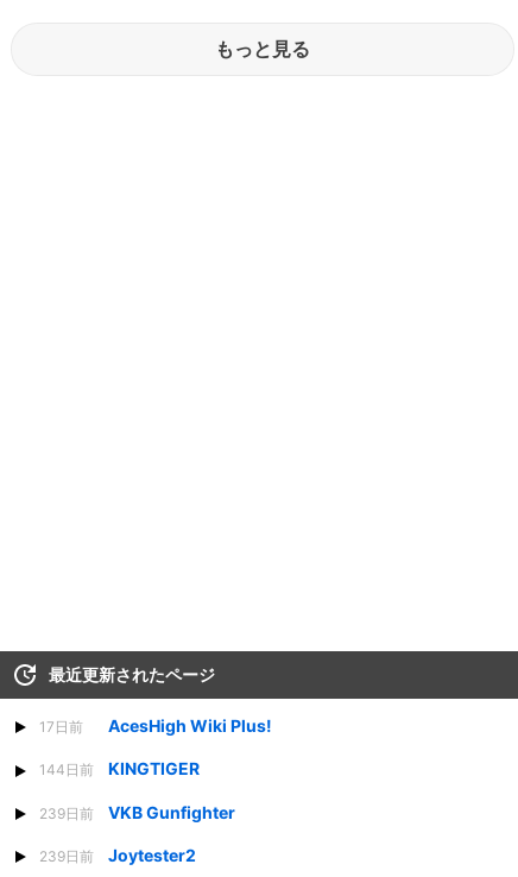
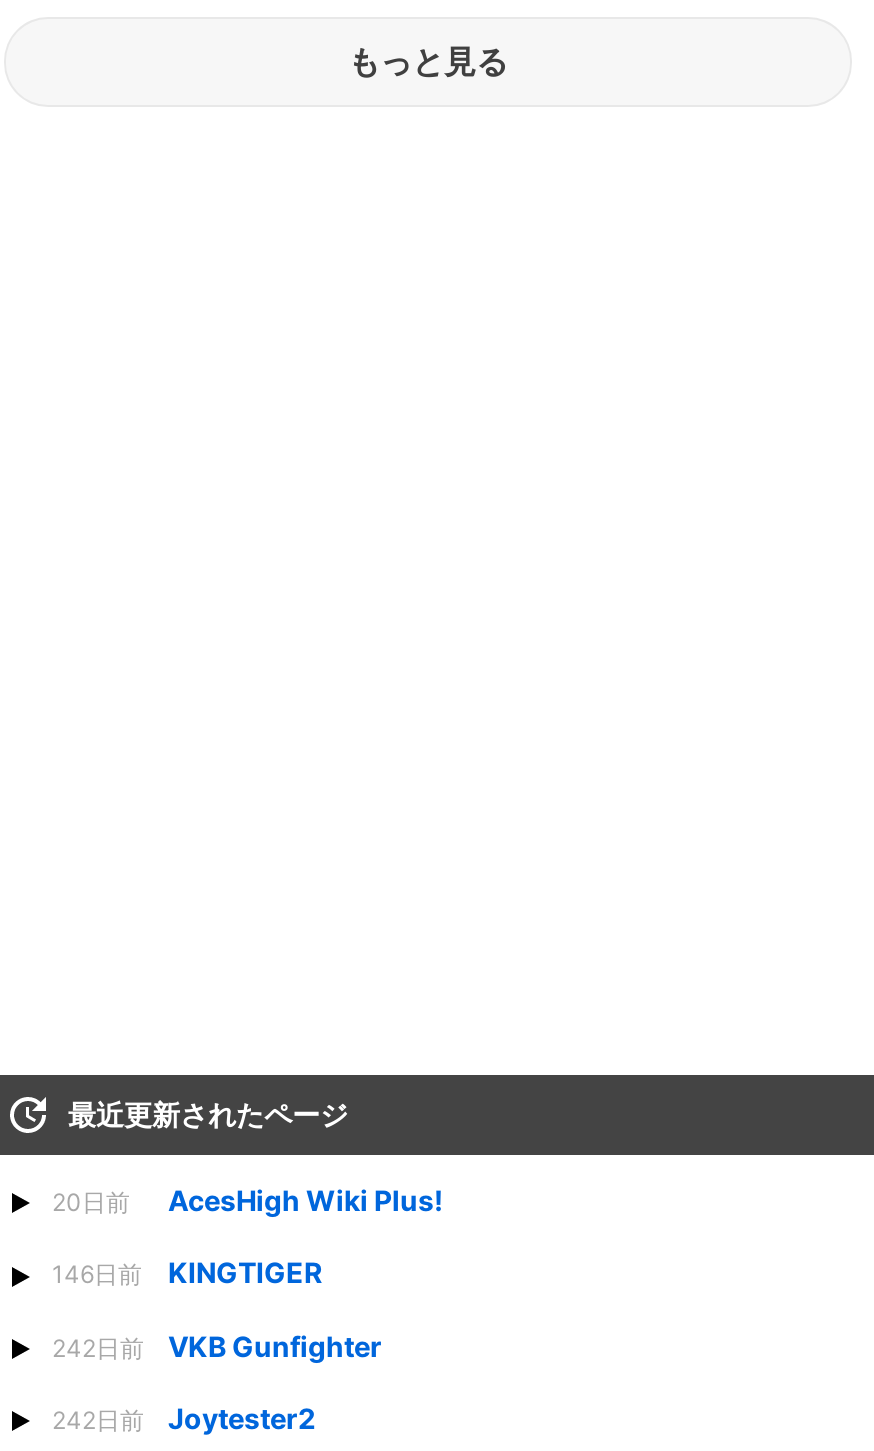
- 17日前 AcesHigh Wiki Plus!
+ 20日前 AcesHigh Wiki Plus!

- 144日前 KINGTIGER
+ 146日前 KINGTIGER

- 239日前 VKB Gunfighter
+ 242日前 VKB Gunfighter

- 239日前 Joytester2
+ 242日前 Joytester2
